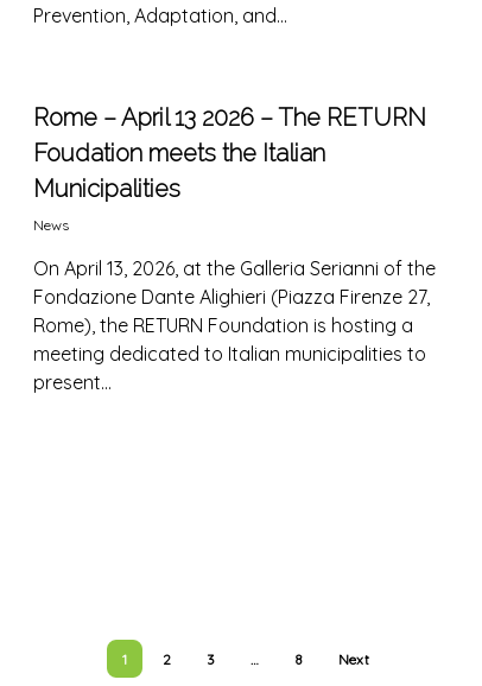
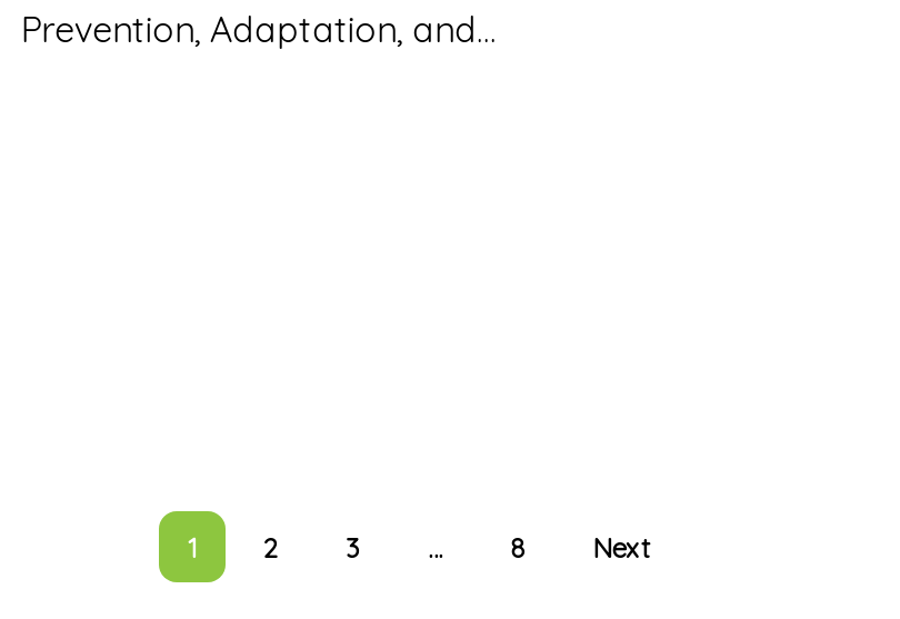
- Rome – April 13 2026 – The RETURN
- Foudation meets the Italian
- Municipalities
- News
- On April 13, 2026, at the Galleria Serianni of the
- Fondazione Dante Alighieri (Piazza Firenze 27,
- Rome), the RETURN Foundation is hosting a
- meeting dedicated to Italian municipalities to
- present...
